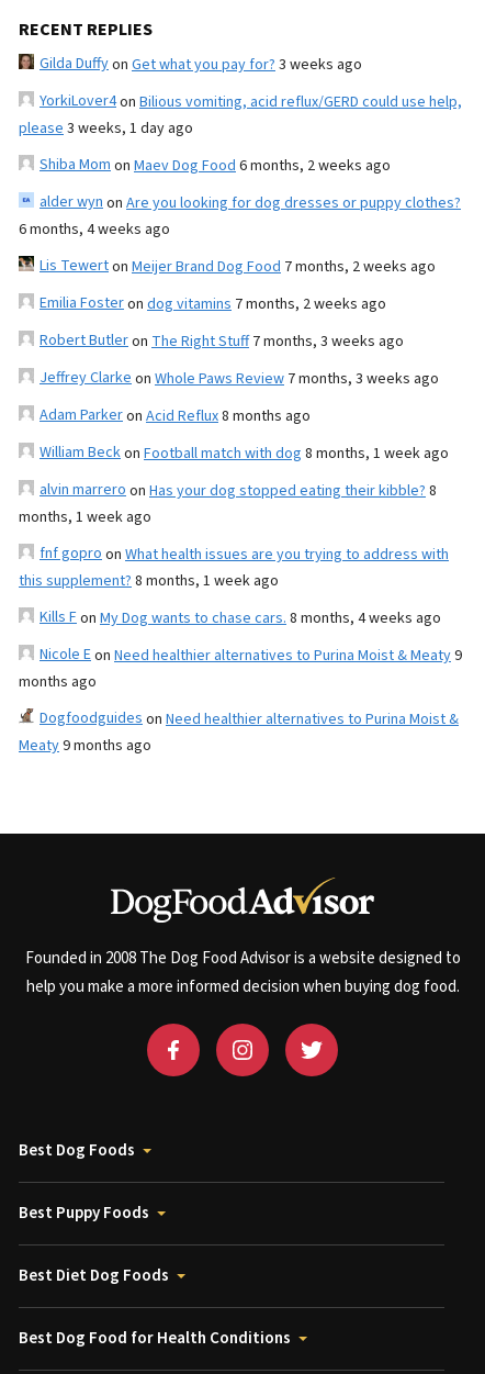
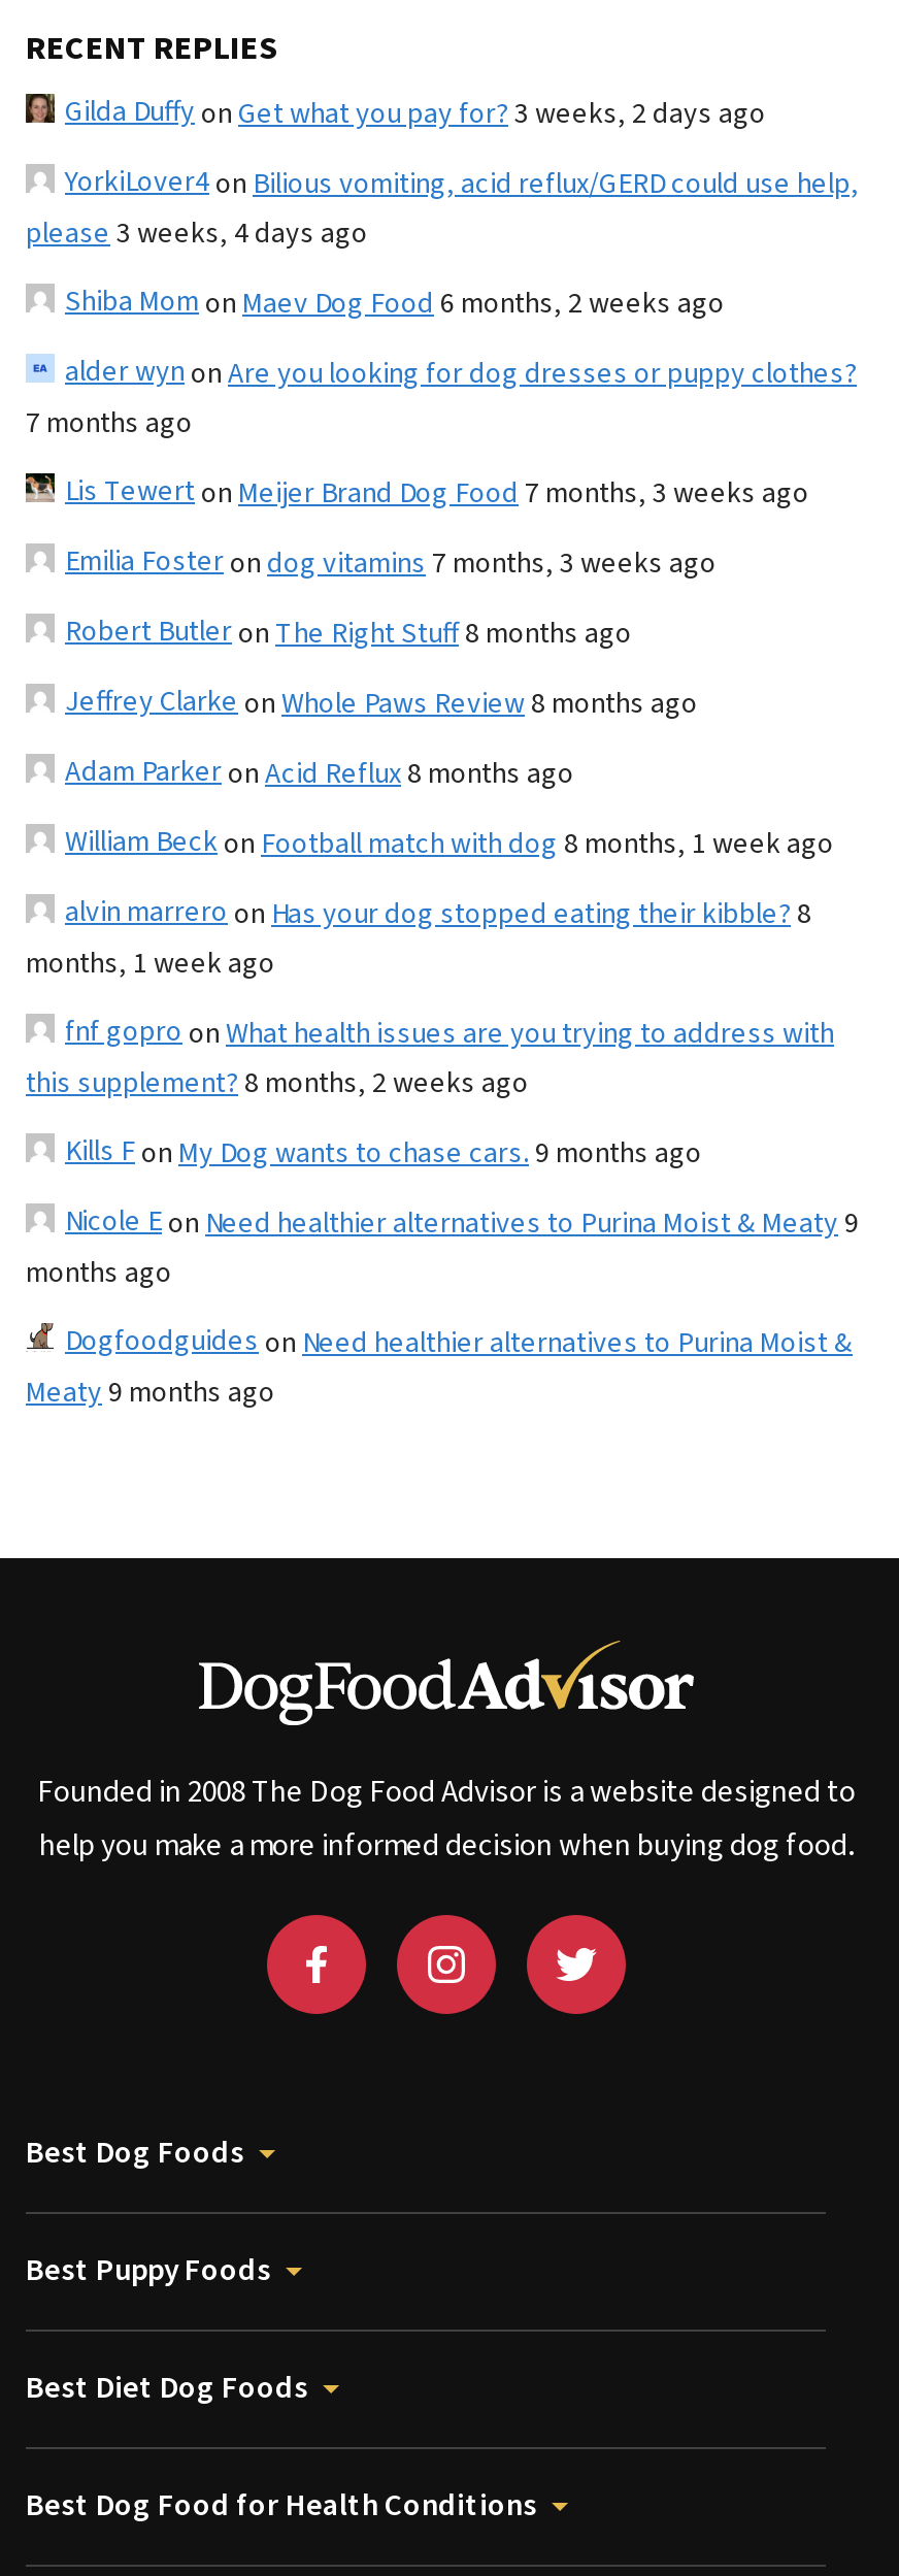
- Gilda Duffyon Get what you pay for? 3 weeks ago
+ Gilda Duffyon Get what you pay for? 3 weeks, 2 days ago

- please 3 weeks, 1 day ago
+ please 3 weeks, 4 days ago

- 6 months, 4 weeks ago
+ 7 months ago

- Lis Tewerton Meijer Brand Dog Food 7 months, 2 weeks ago
+ Lis Tewerton Meijer Brand Dog Food 7 months, 3 weeks ago

- Emilia Fosteron dog vitamins 7 months, 2 weeks ago
+ Emilia Fosteron dog vitamins 7 months, 3 weeks ago

- Robert Butleron The Right Stuff 7 months, 3 weeks ago
+ Robert Butleron The Right Stuff 8 months ago

- Jeffrey Clarkeon Whole Paws Review 7 months, 3 weeks ago
+ Jeffrey Clarkeon Whole Paws Review 8 months ago

- this supplement? 8 months, 1 week ago
+ this supplement? 8 months, 2 weeks ago

- Kills Fon My Dog wants to chase cars. 8 months, 4 weeks ago
+ Kills Fon My Dog wants to chase cars. 9 months ago
